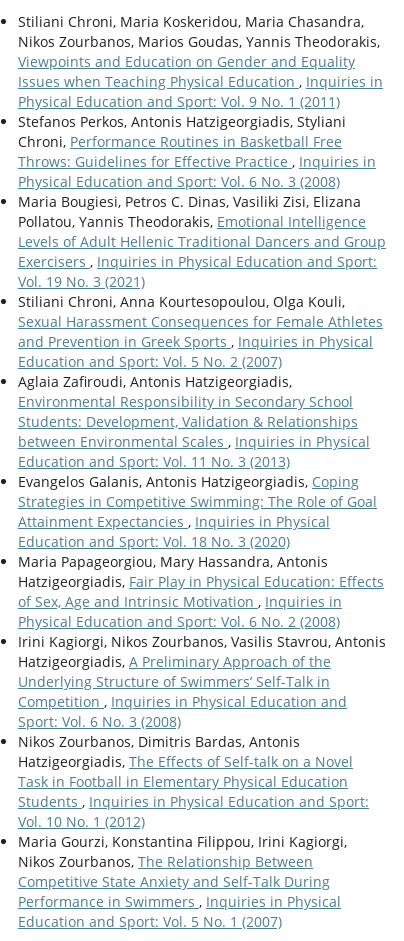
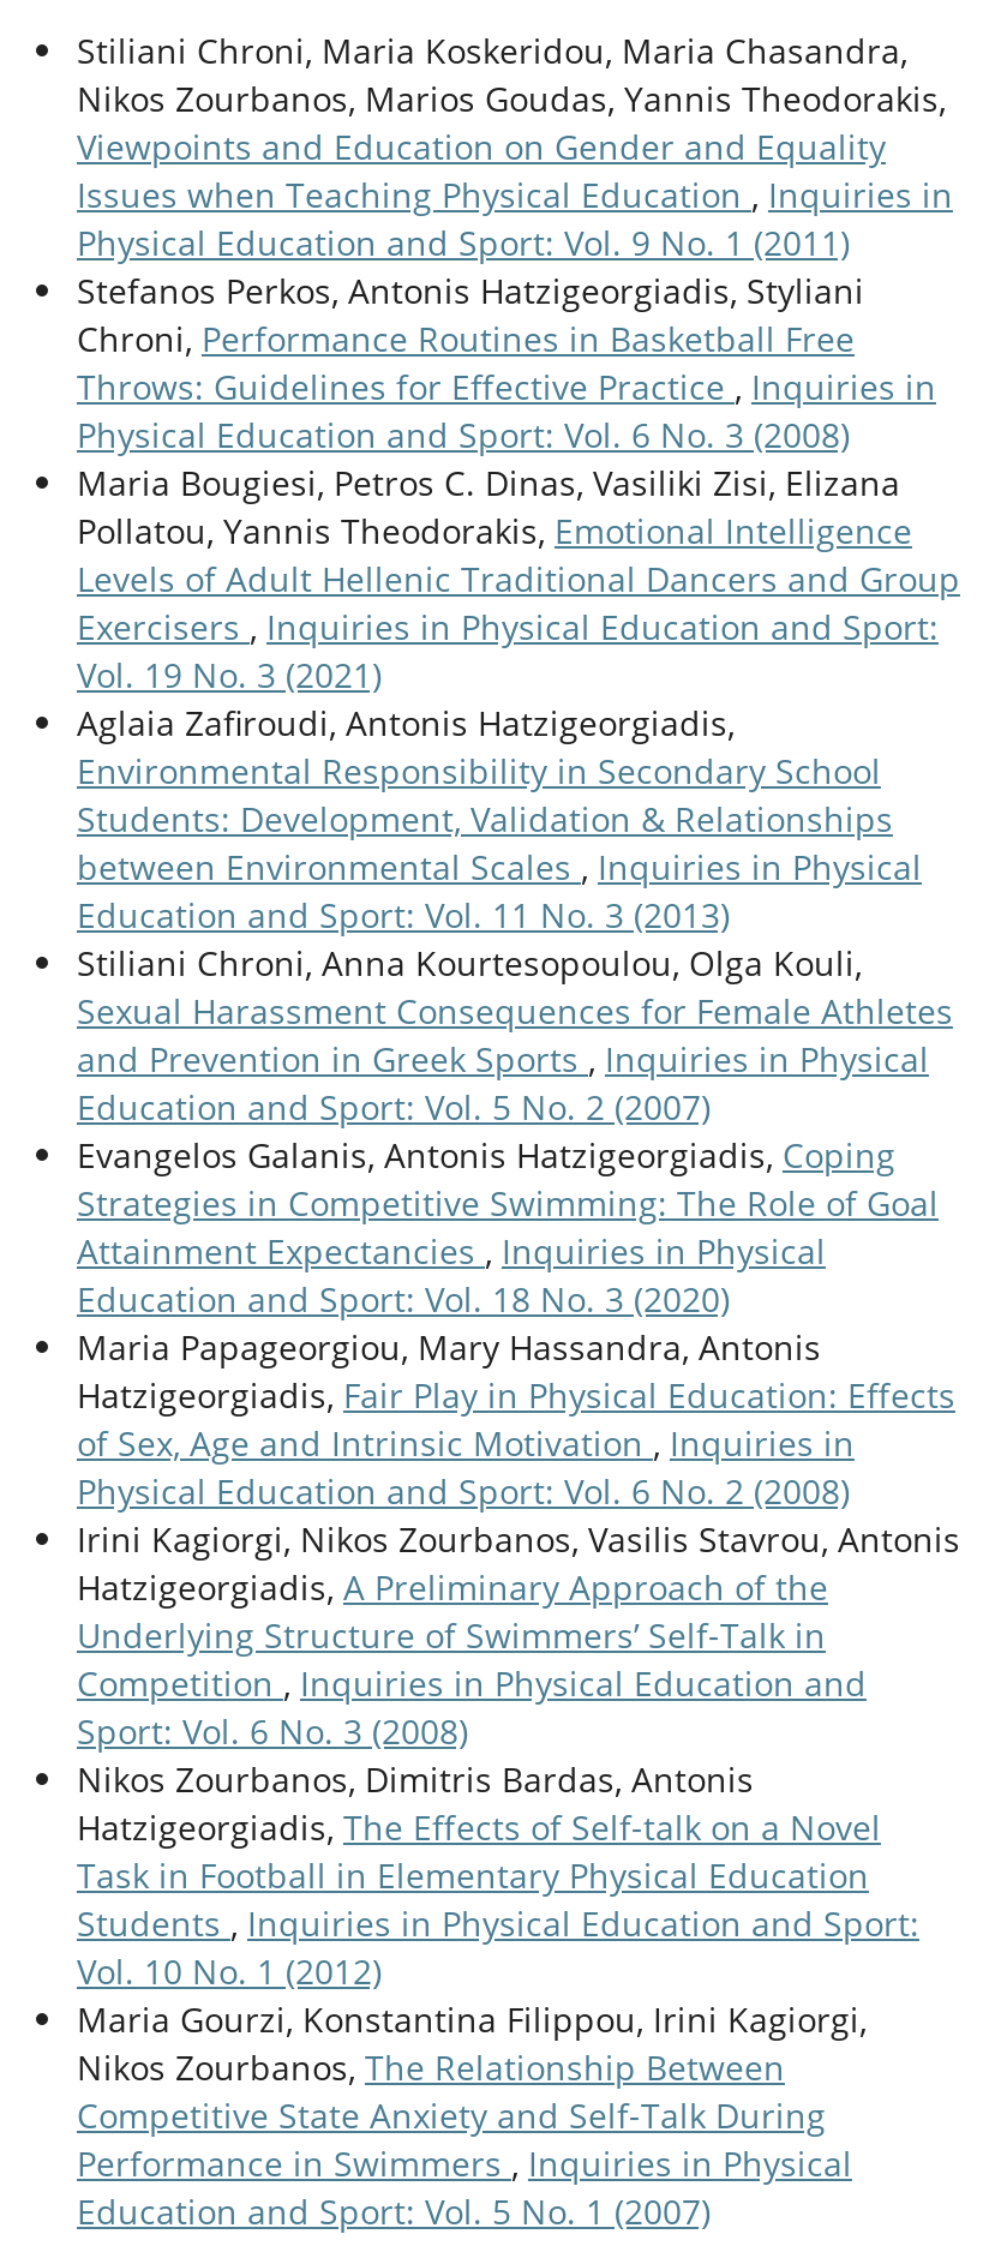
moved down: Stiliani Chroni, Anna Kourtesopoulou, Olga Kouli, | Sexual Harassment Consequences for Female Athletes | and Prevention in Greek Sports, Inquiries in Physical | Education and Sport: Vol. 5 No. 2 (2007)

moved up: Aglaia Zafiroudi, Antonis Hatzigeorgiadis, | Environmental Responsibility in Secondary School | Students: Development, Validation & Relationships | between Environmental Scales, Inquiries in Physical | Education and Sport: Vol. 11 No. 3 (2013)
